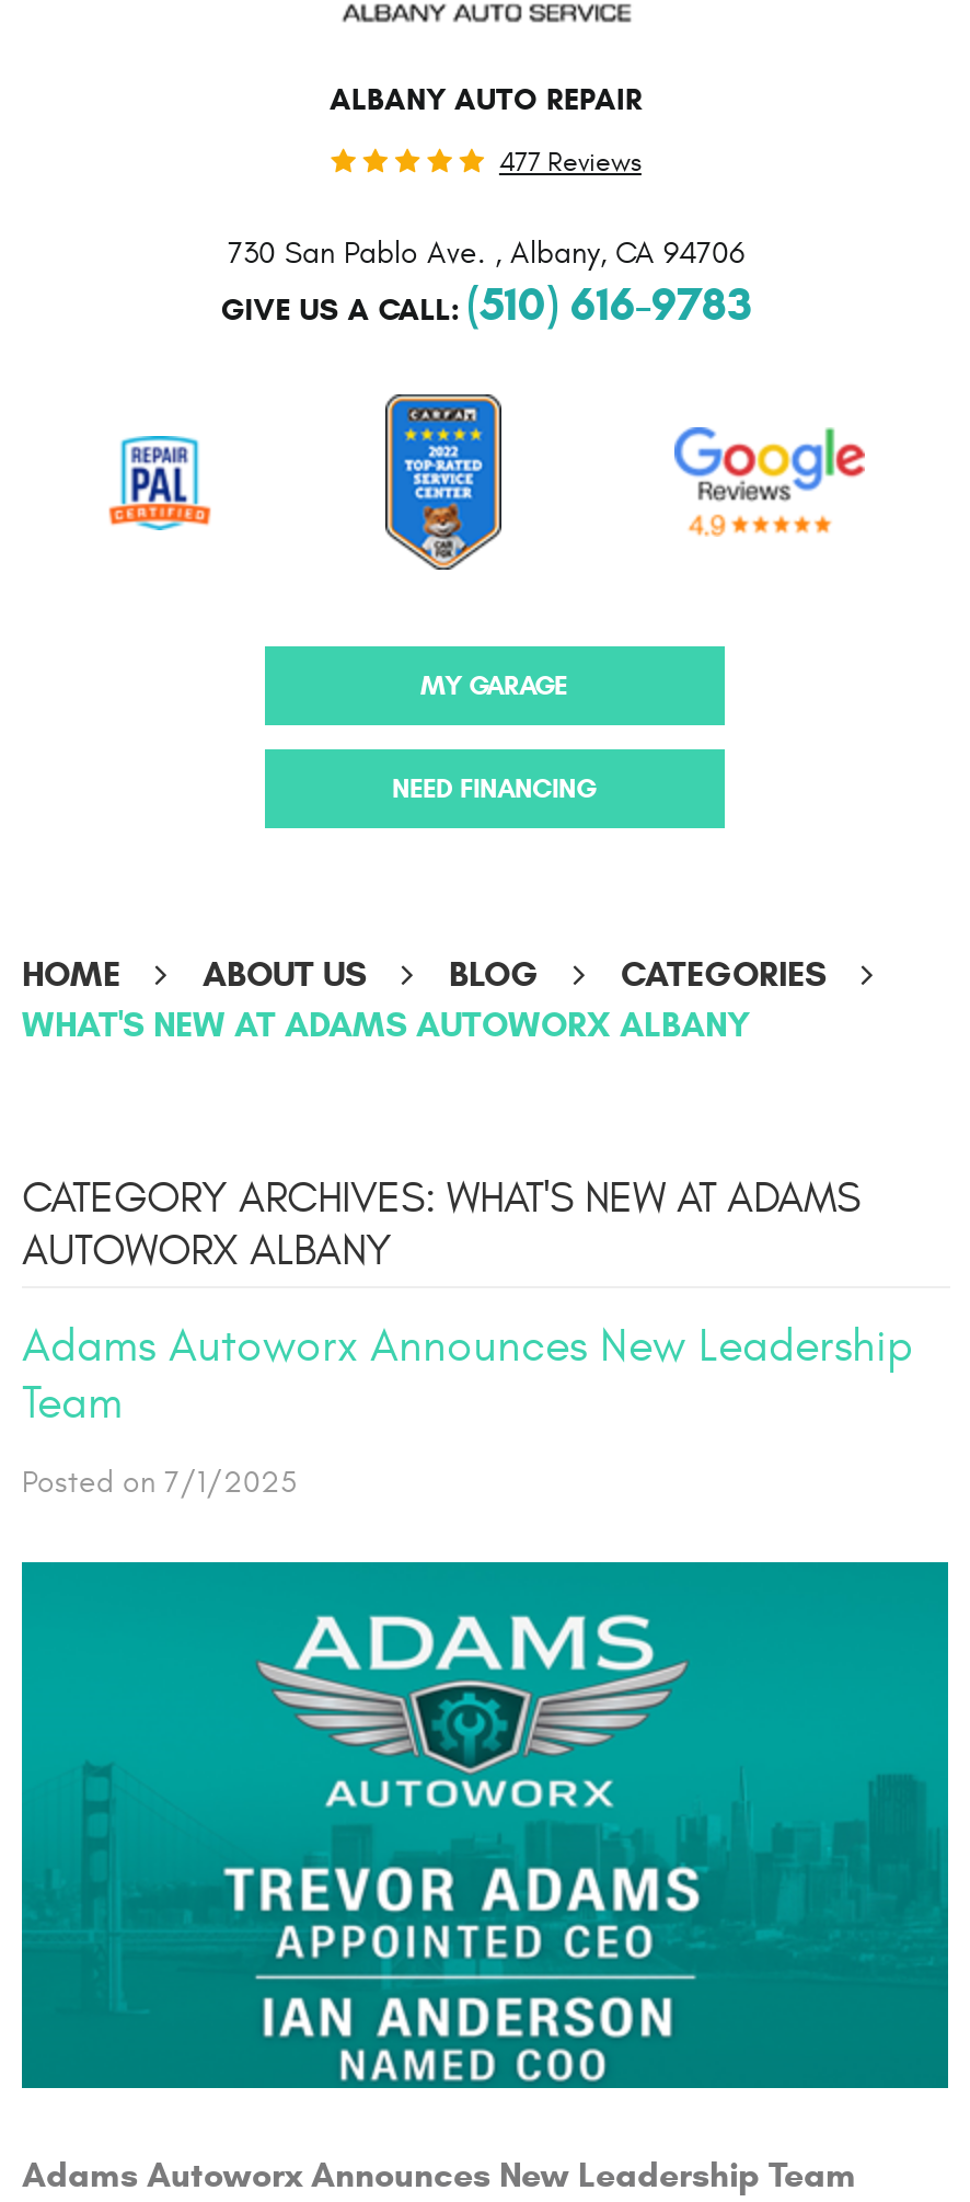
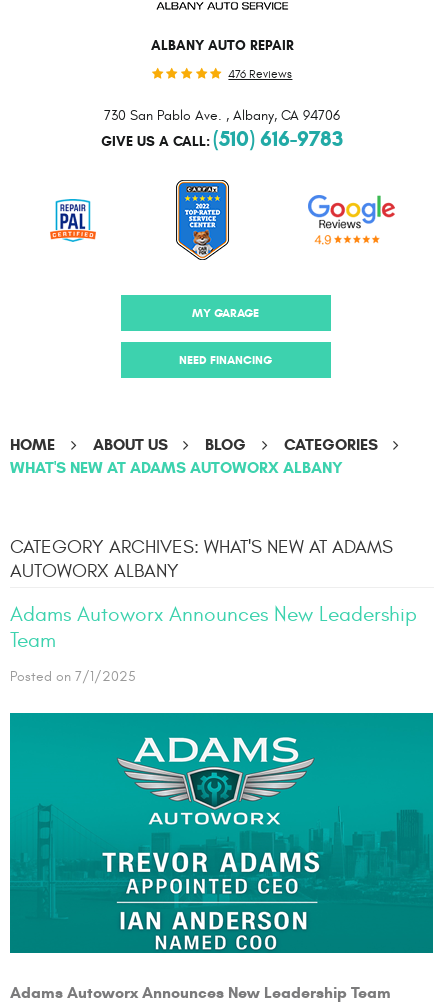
- 477 Reviews
+ 476 Reviews
